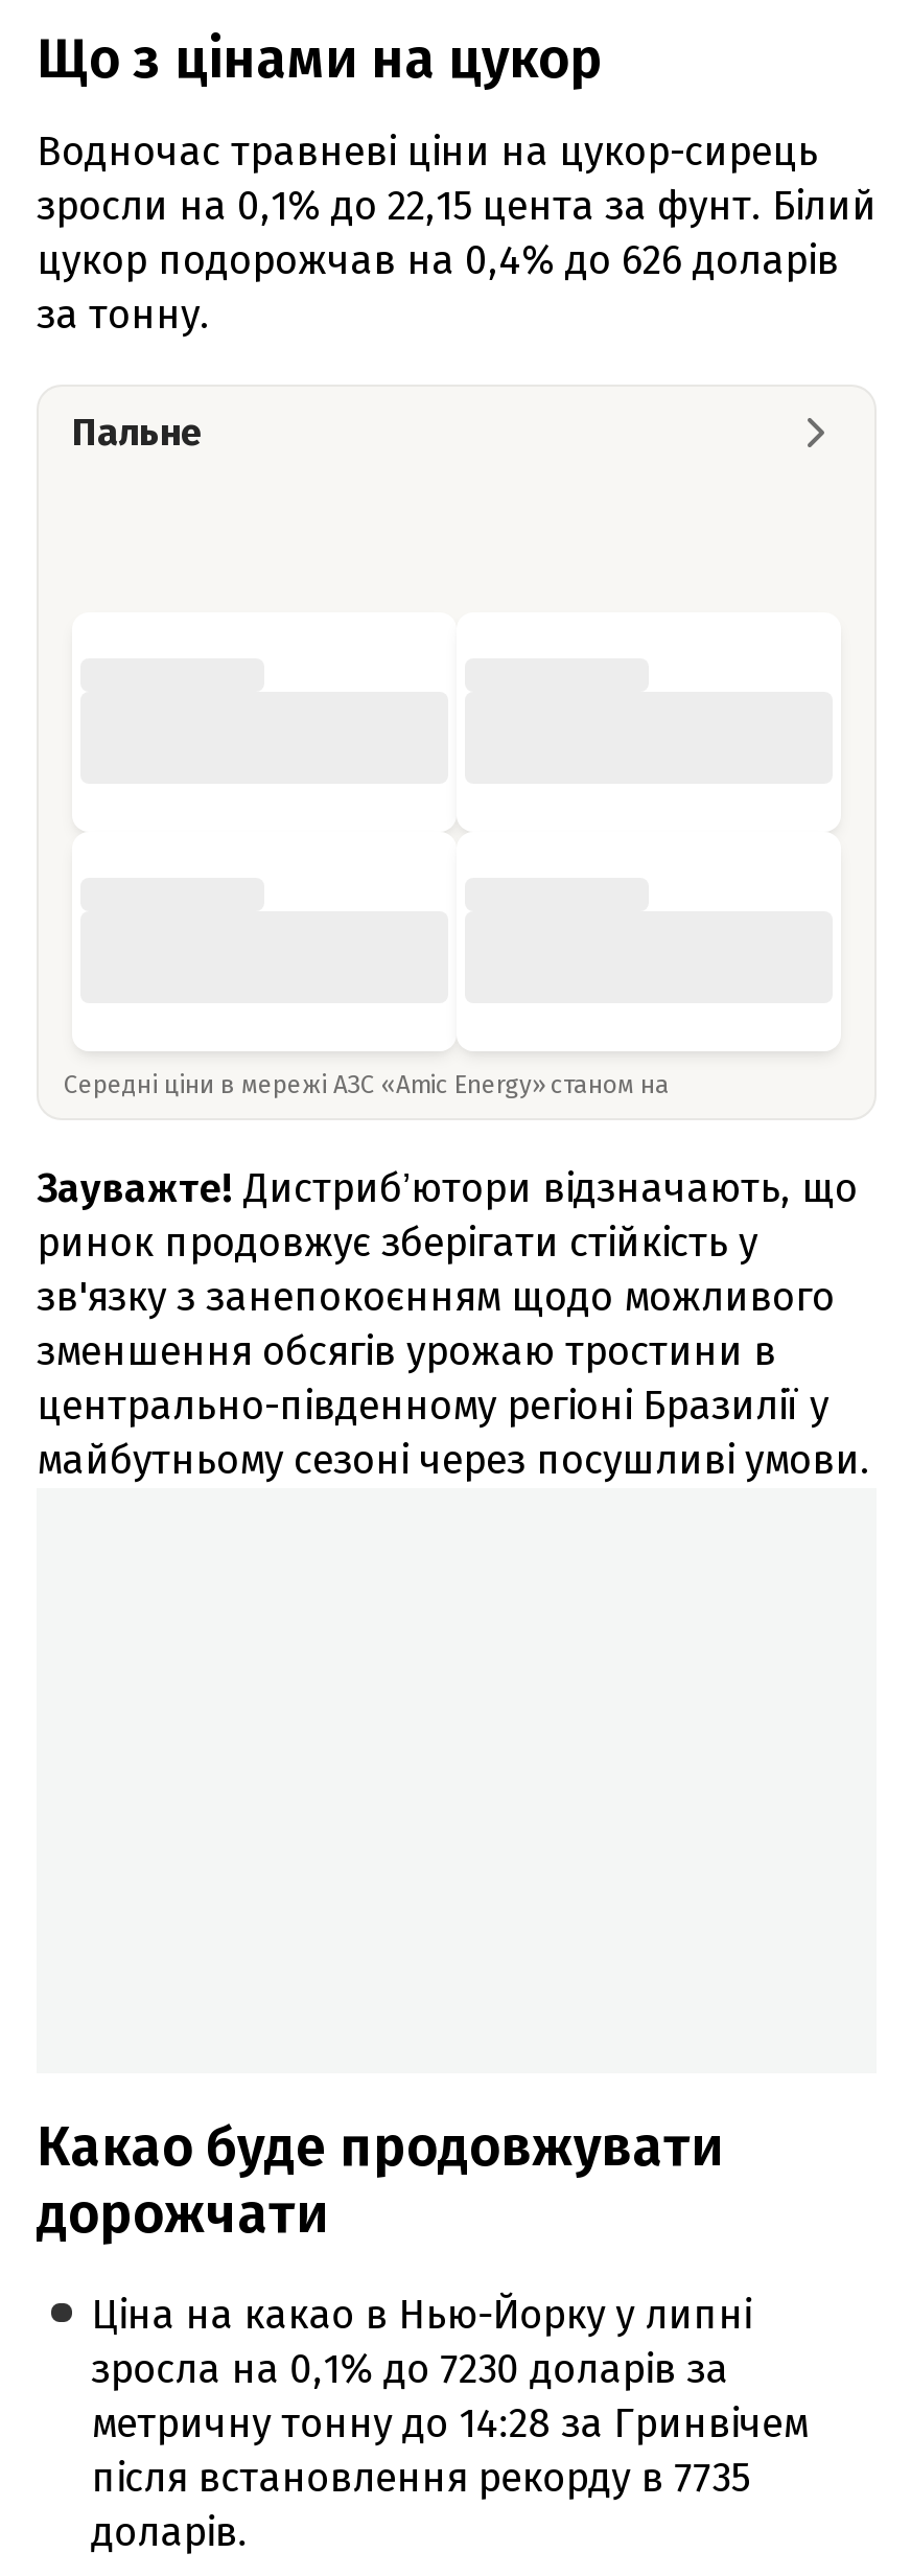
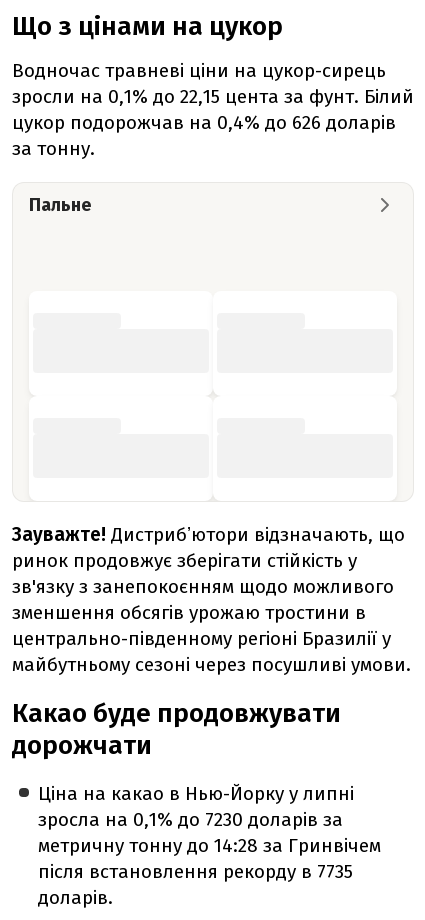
- Середні ціни в мережі АЗС «Amic Energy» станом на
